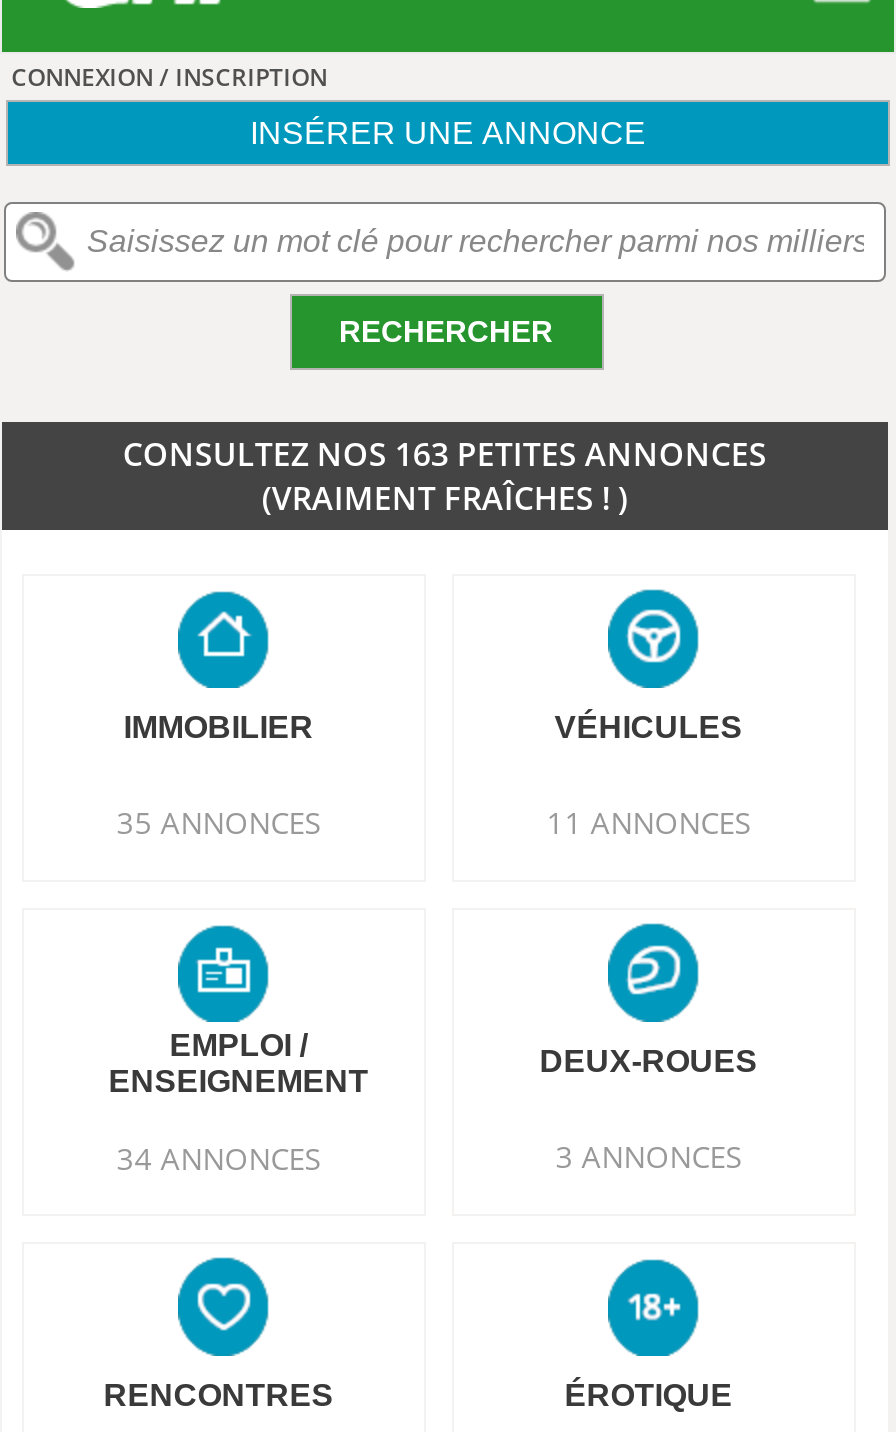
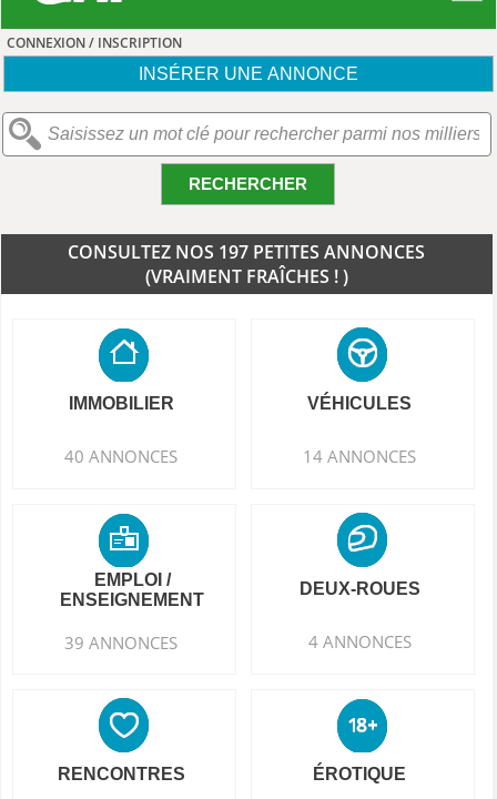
- CONSULTEZ NOS 163 PETITES ANNONCES
+ CONSULTEZ NOS 197 PETITES ANNONCES

- 35 ANNONCES
+ 40 ANNONCES

- 11 ANNONCES
+ 14 ANNONCES

- 34 ANNONCES
+ 39 ANNONCES

- 3 ANNONCES
+ 4 ANNONCES
